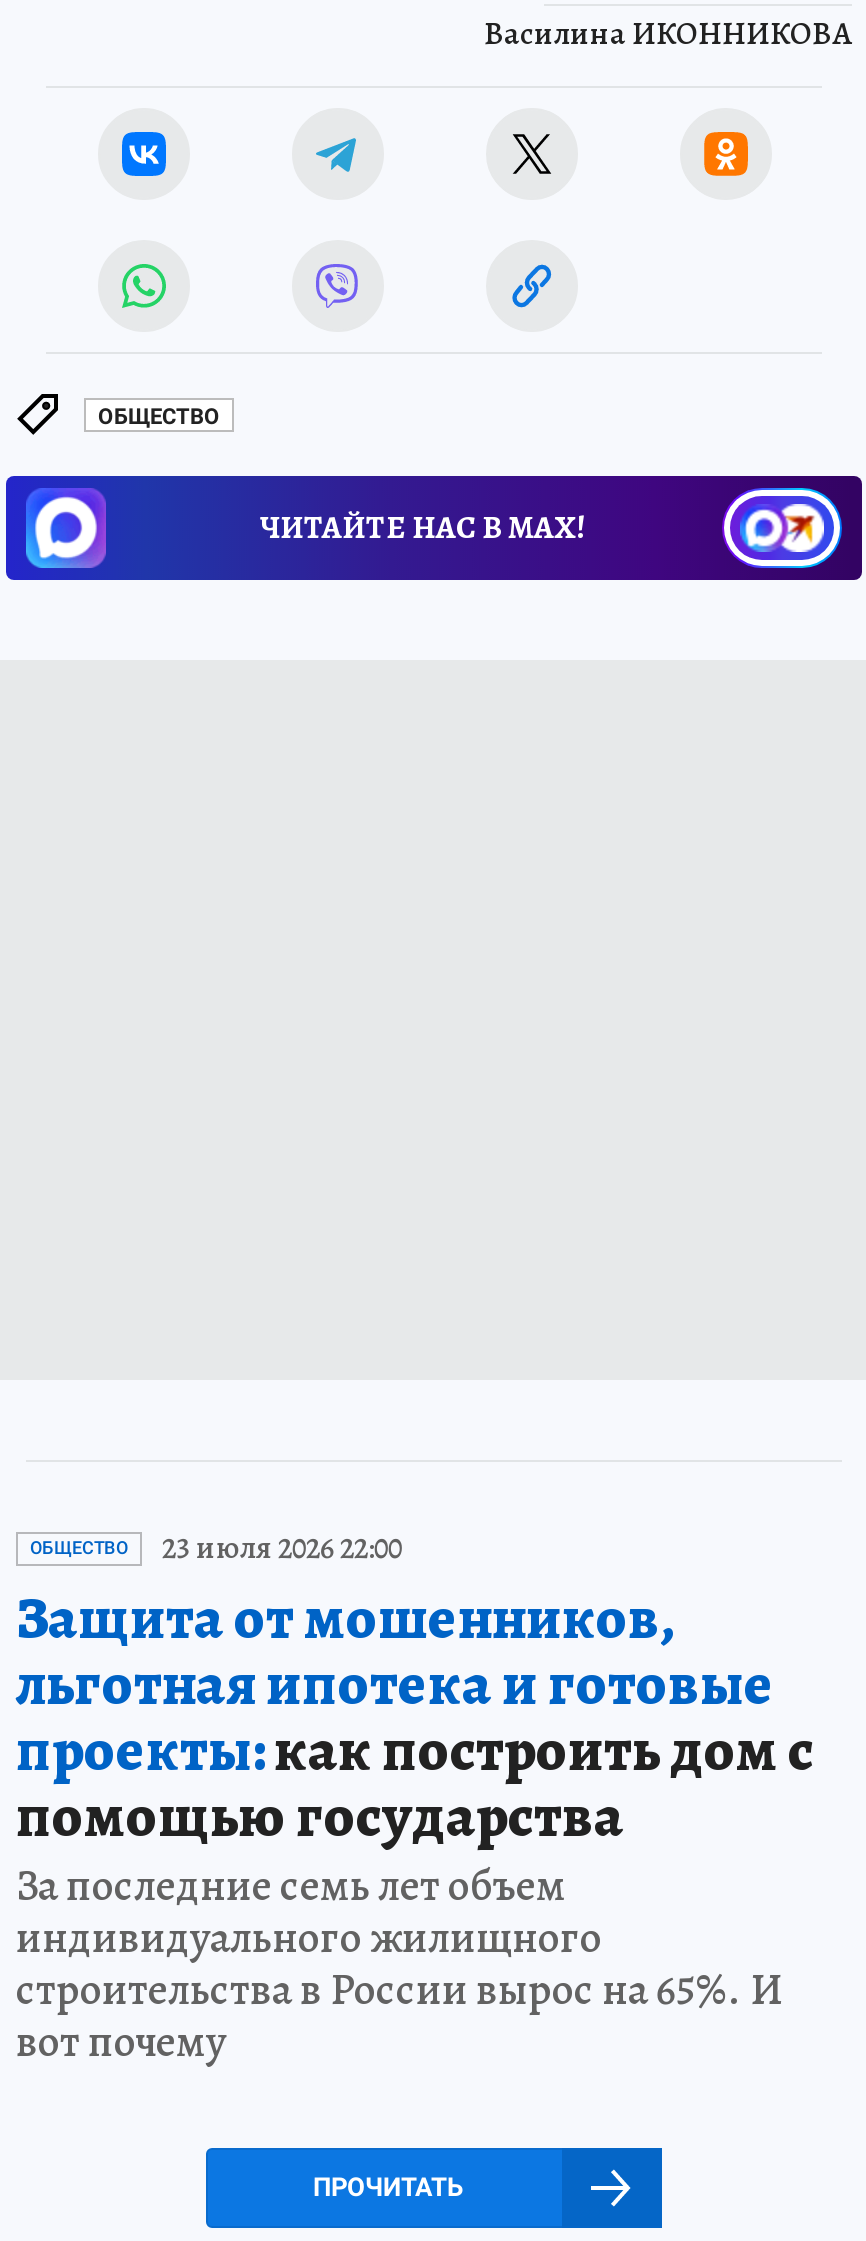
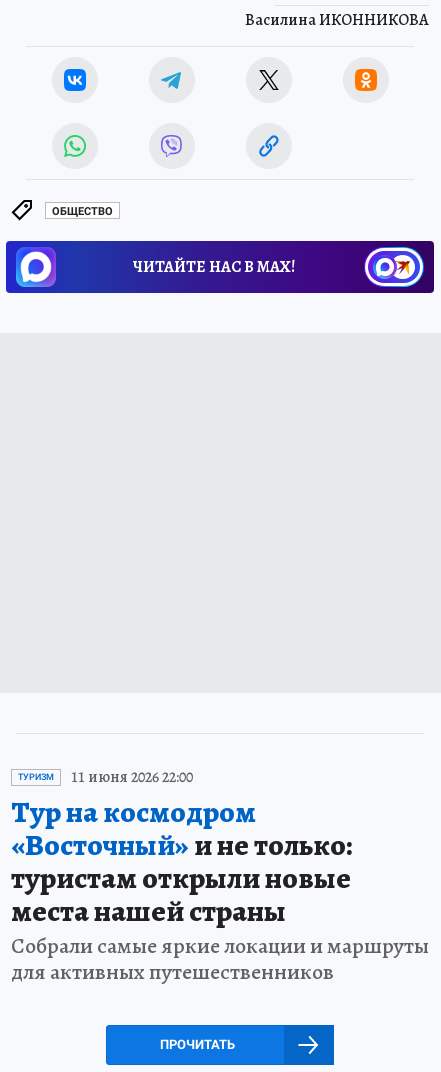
- ОБЩЕСТВО
- 23 июля 2026 22:00
- Защита от мошенников,
- льготная ипотека и готовые
- проекты:как построить дом с
- помощью государства
- За последние семь лет объем
- индивидуального жилищного
- строительства в России вырос на 65%. И
- вот почему
+ ТУРИЗМ
+ 11 июня 2026 22:00
+ Тур на космодром
+ «Восточный»и не только:
+ туристам открыли новые
+ места нашей страны
+ Собрали самые яркие локации и маршруты
+ для активных путешественников
